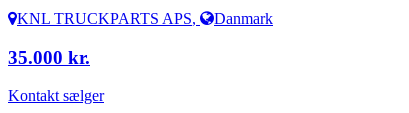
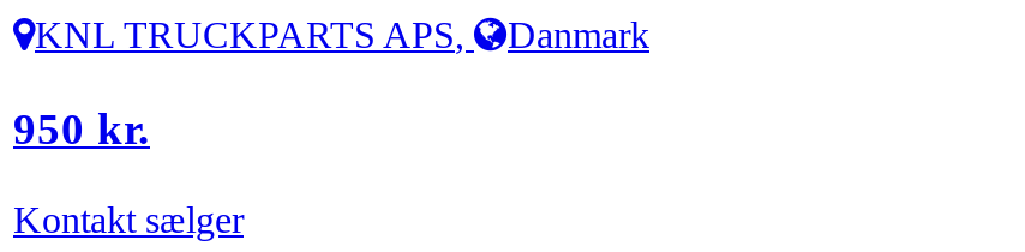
- 35.000 kr.
+ 950 kr.
